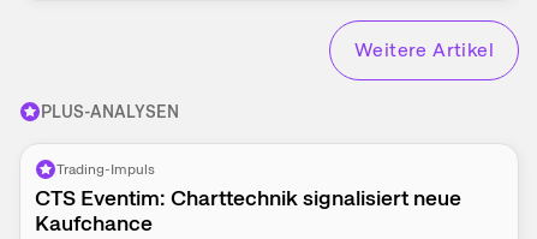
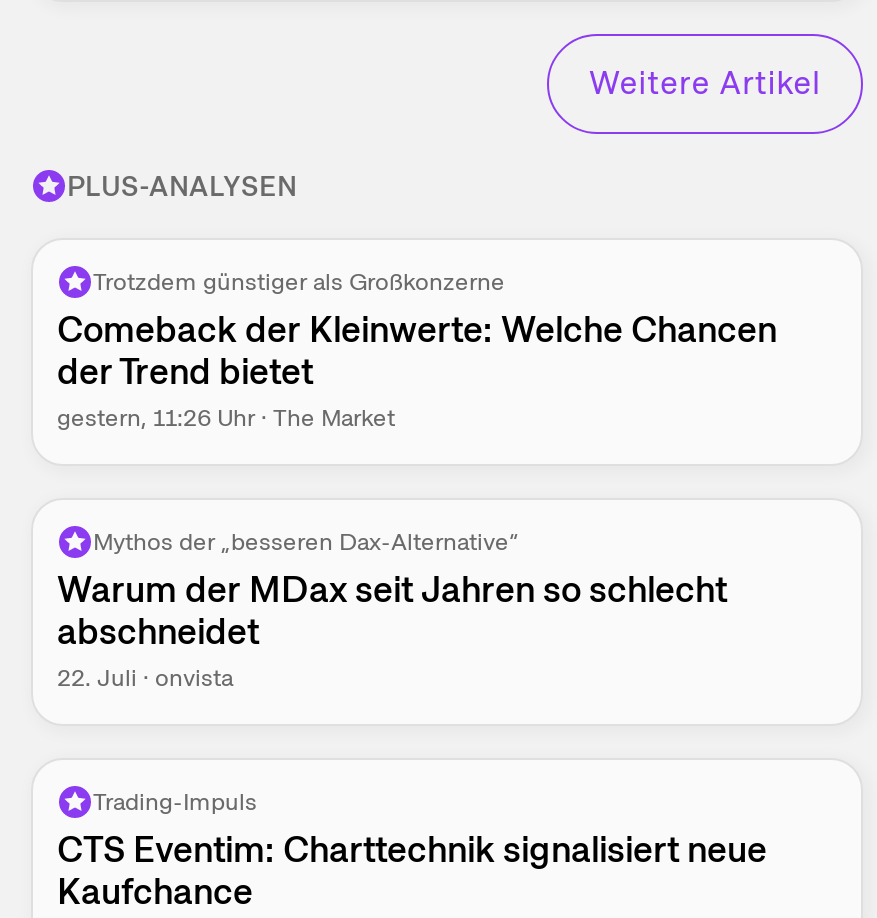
+ Trotzdem günstiger als Großkonzerne
+ Comeback der Kleinwerte: Welche Chancen
+ der Trend bietet
+ gestern, 11:26 Uhr · The Market

+ Mythos der „besseren Dax-Alternative“
+ Warum der MDax seit Jahren so schlecht
+ abschneidet
+ 22. Juli · onvista
